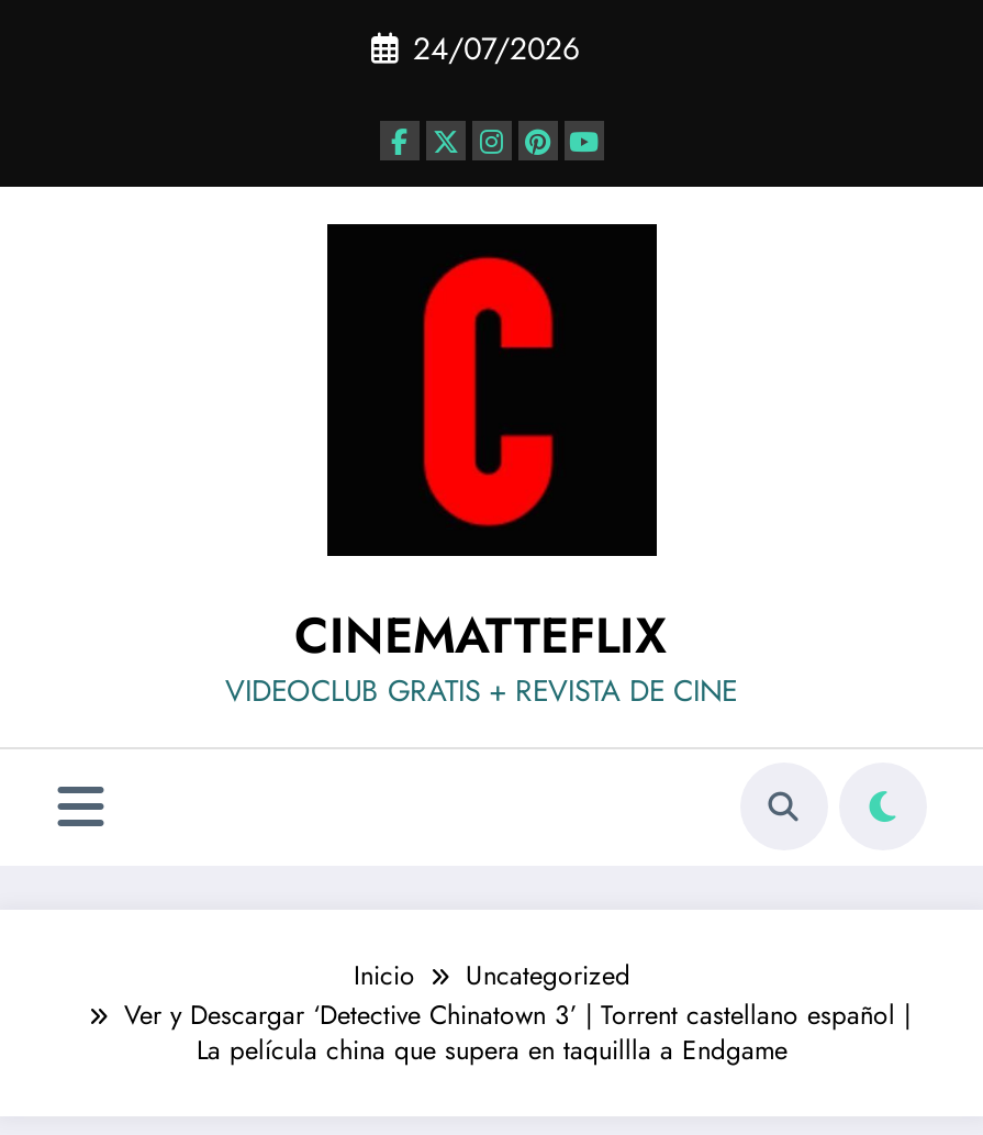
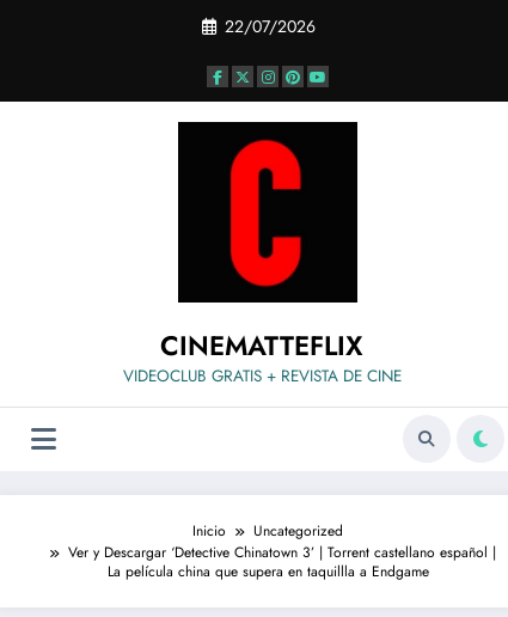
- 24/07/2026
+ 22/07/2026
